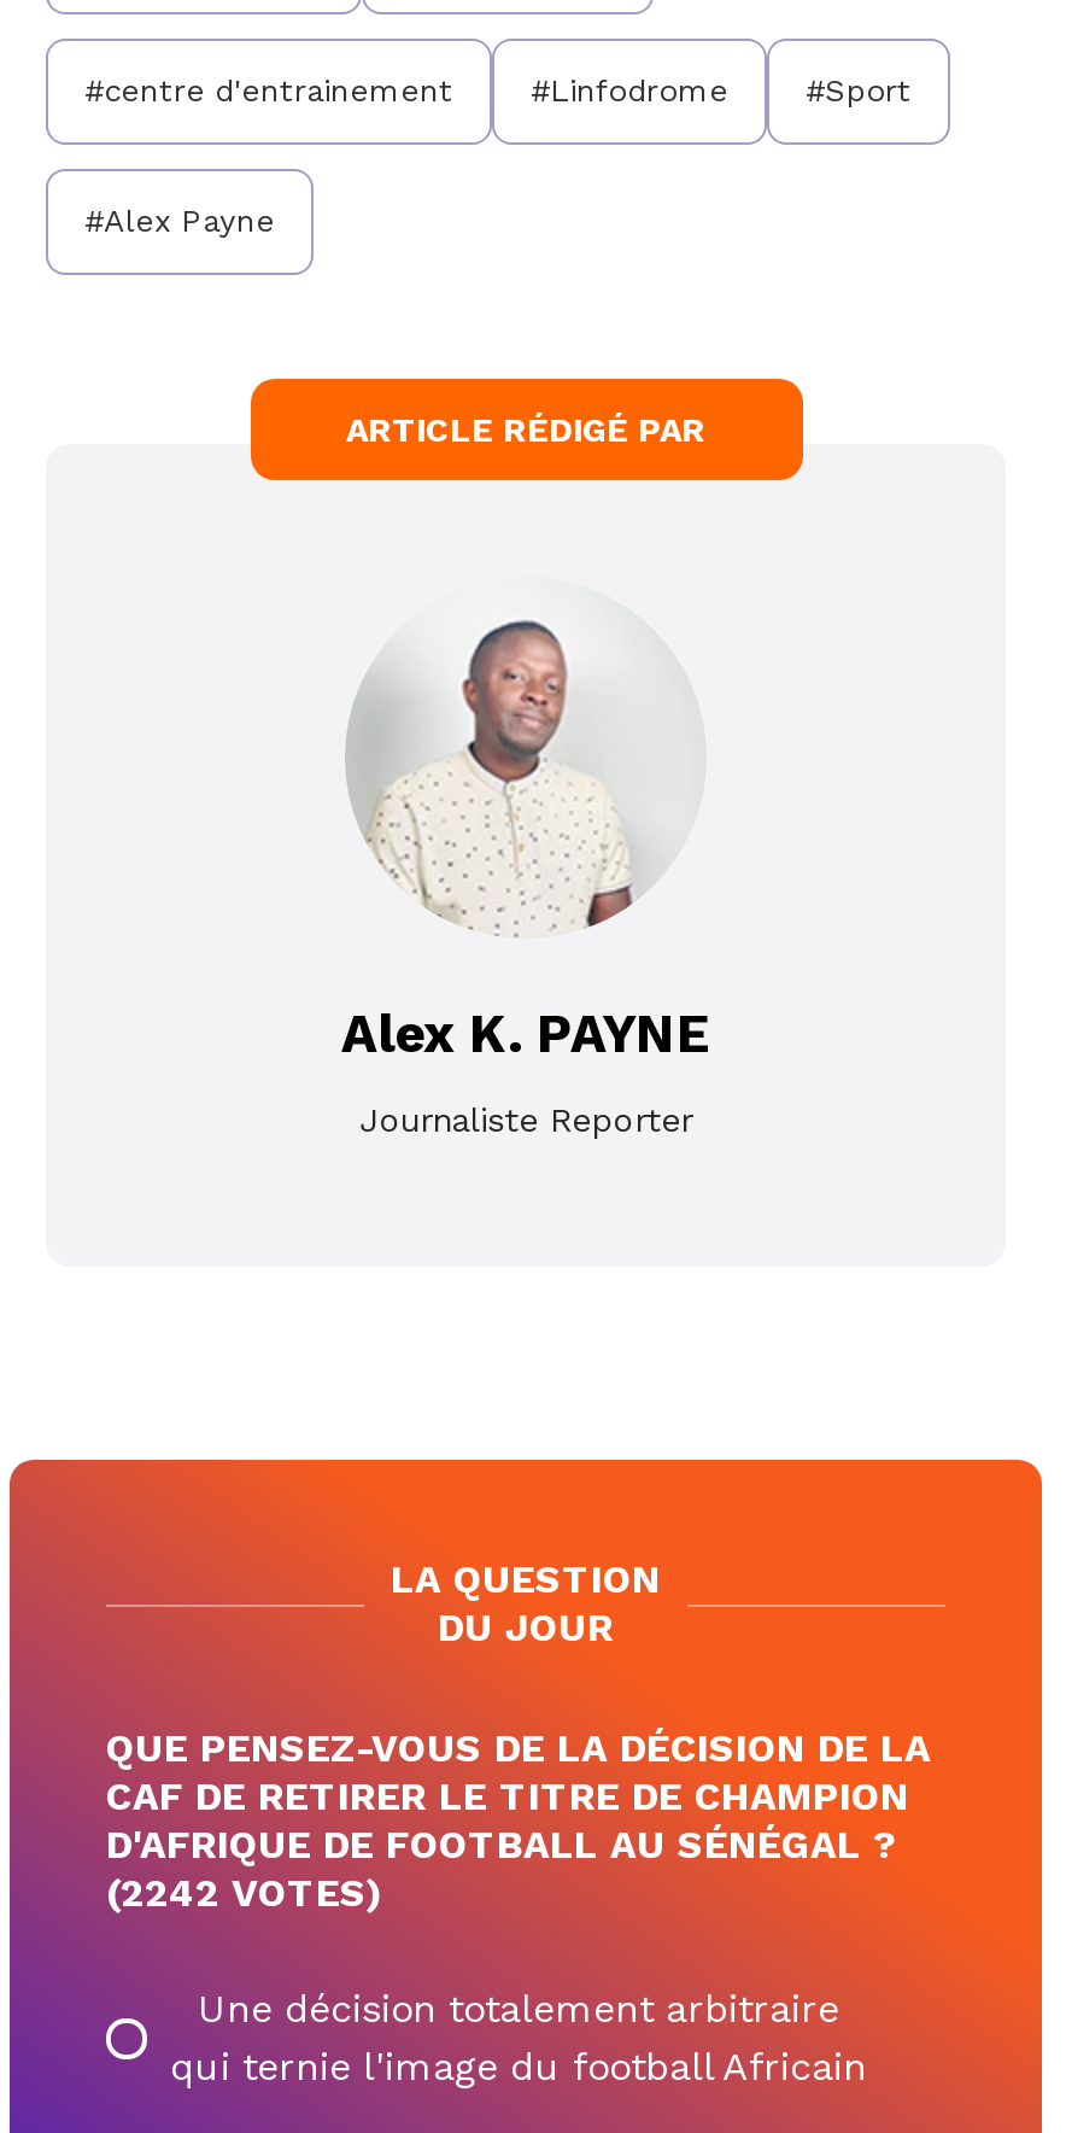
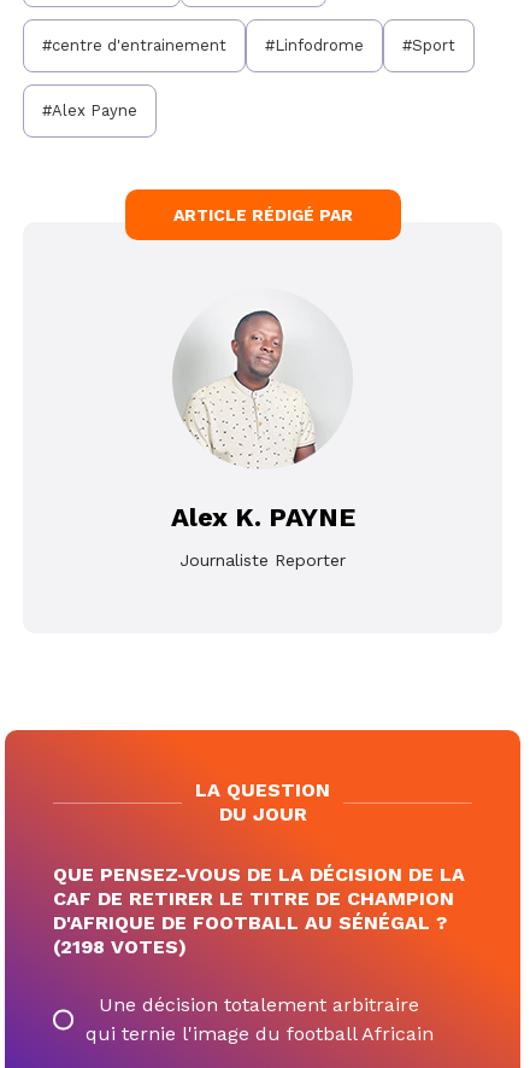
- (2242 VOTES)
+ (2198 VOTES)
